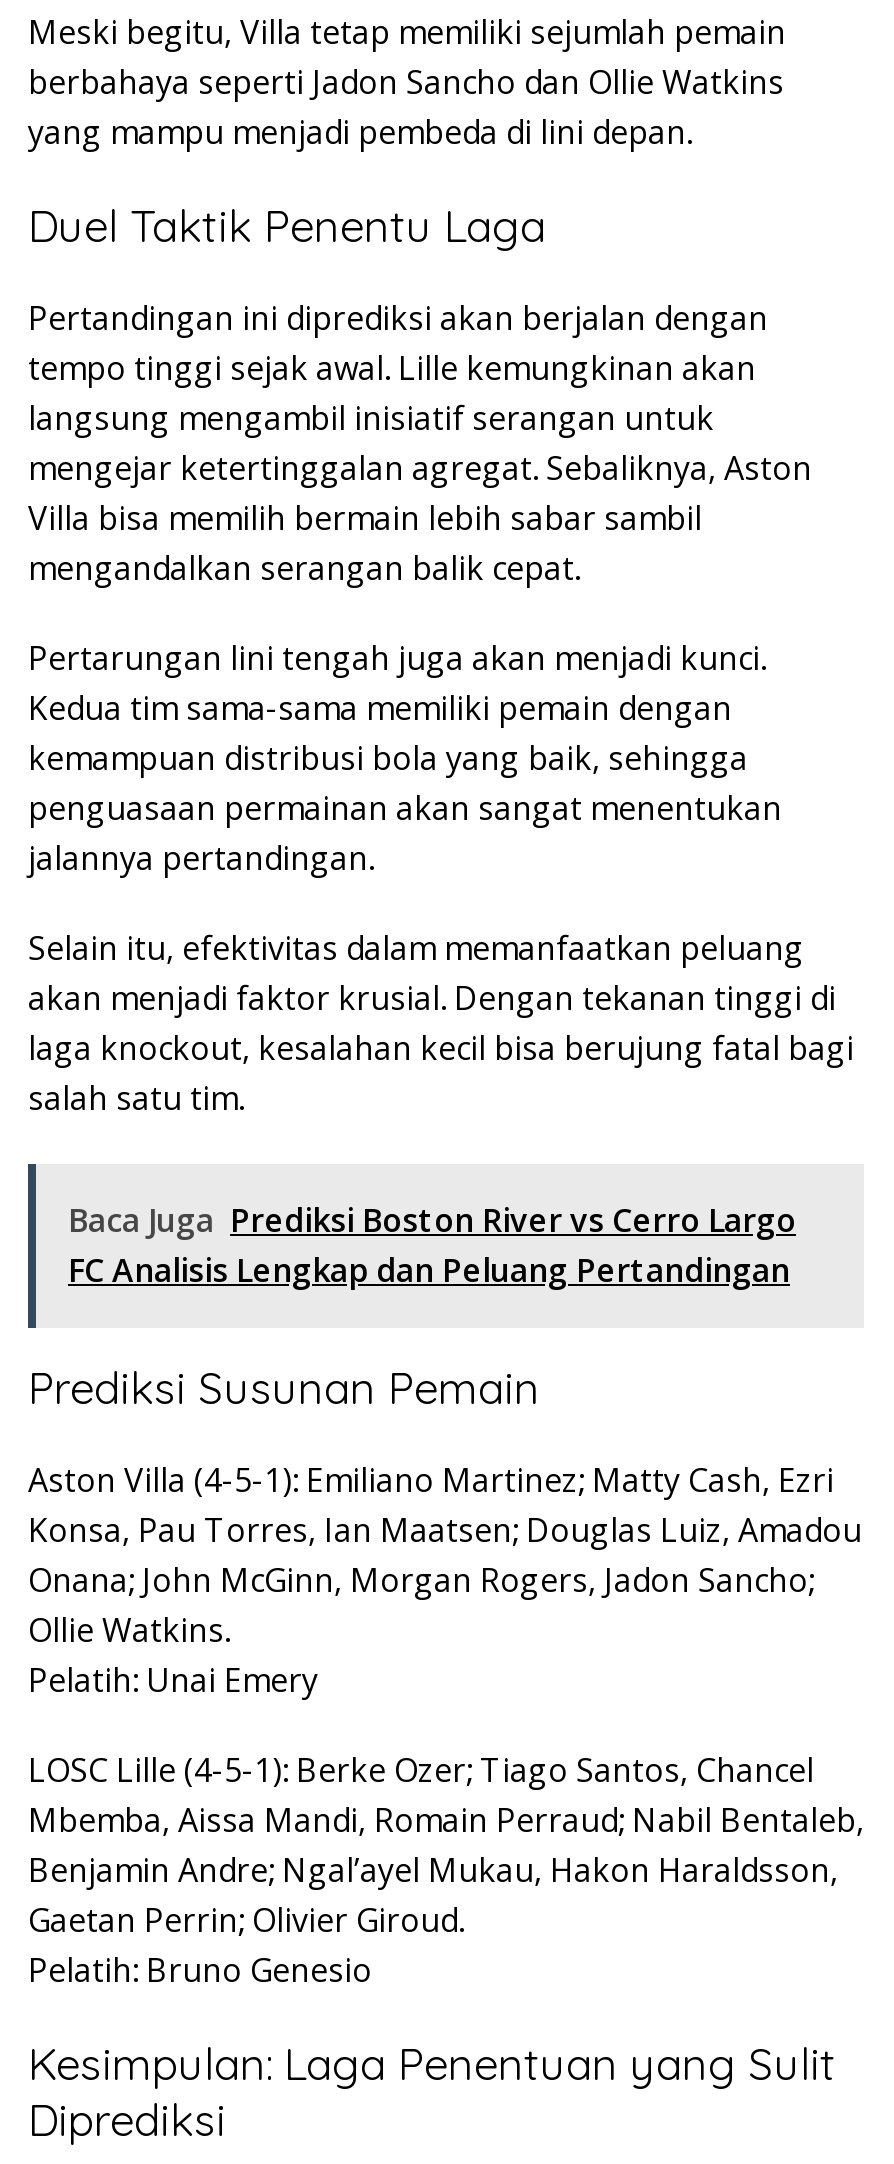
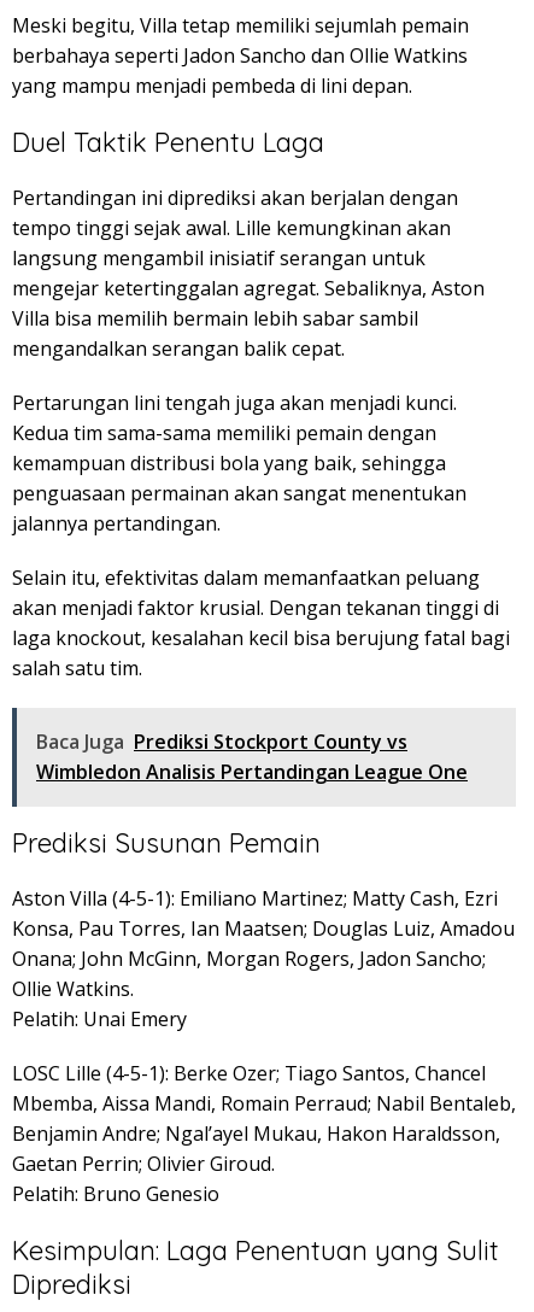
- Baca Juga Prediksi Boston River vs Cerro Largo
- FC Analisis Lengkap dan Peluang Pertandingan
+ Baca Juga Prediksi Stockport County vs
+ Wimbledon Analisis Pertandingan League One
